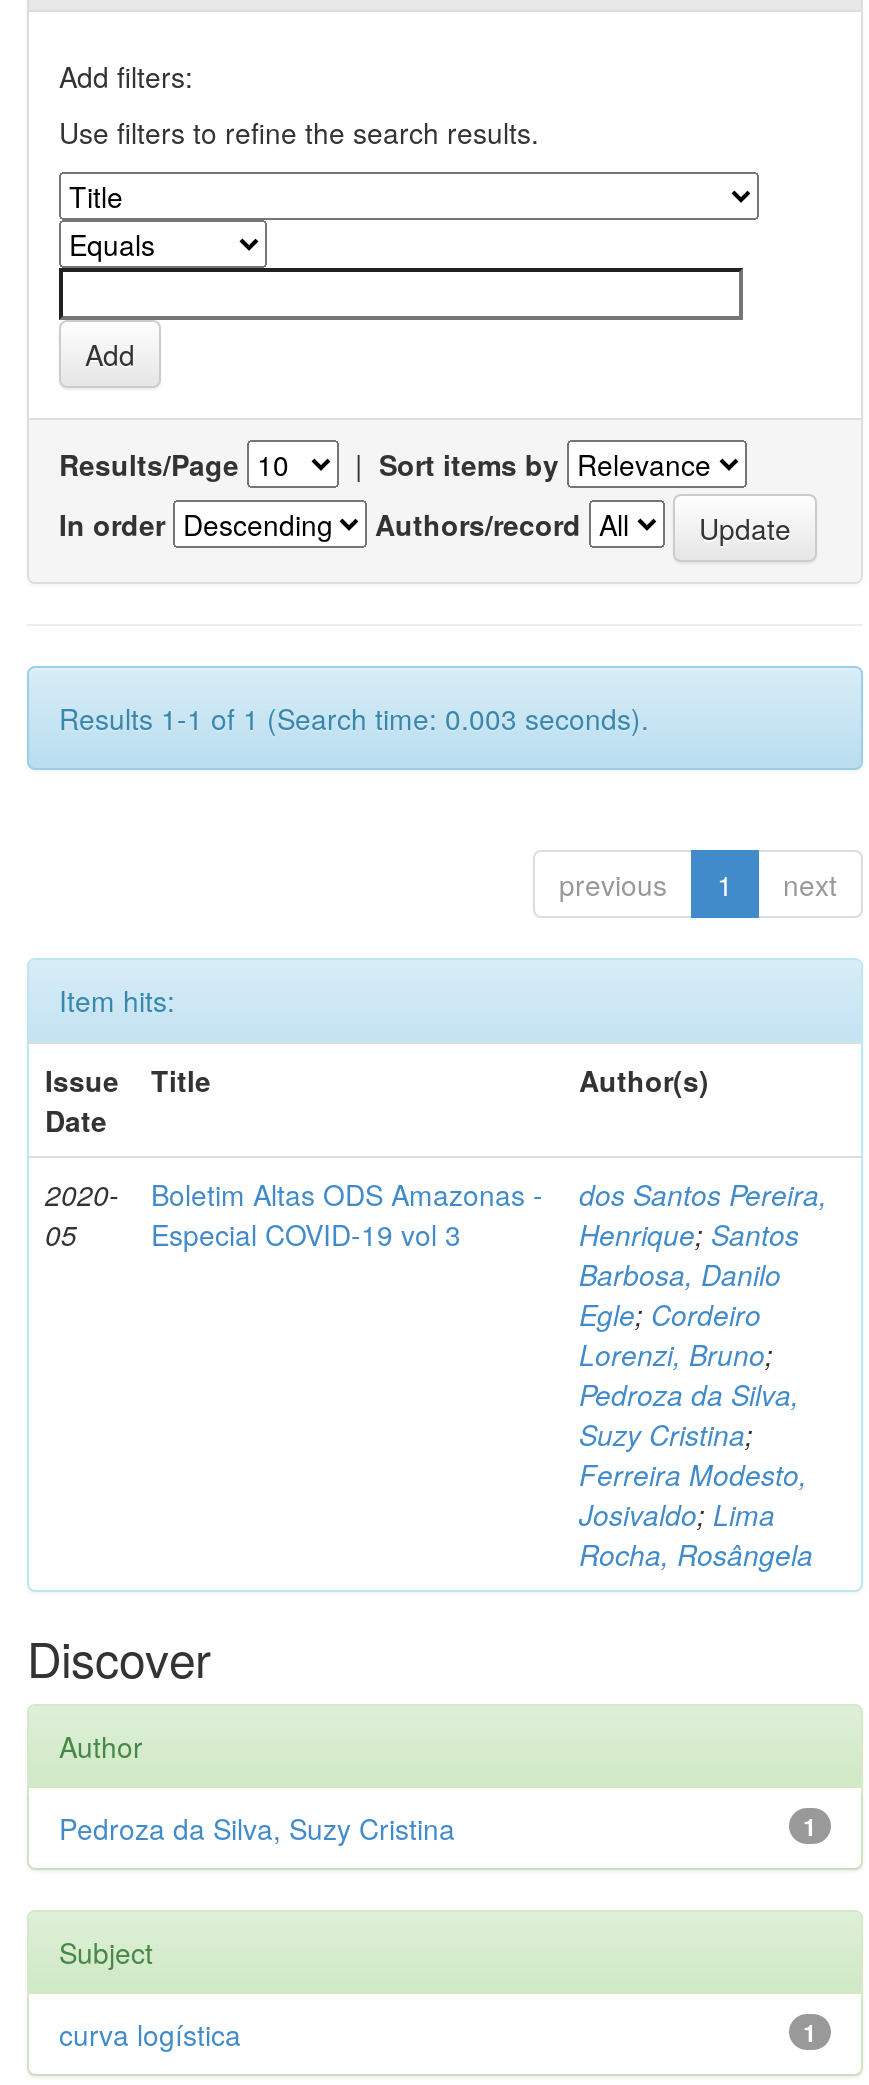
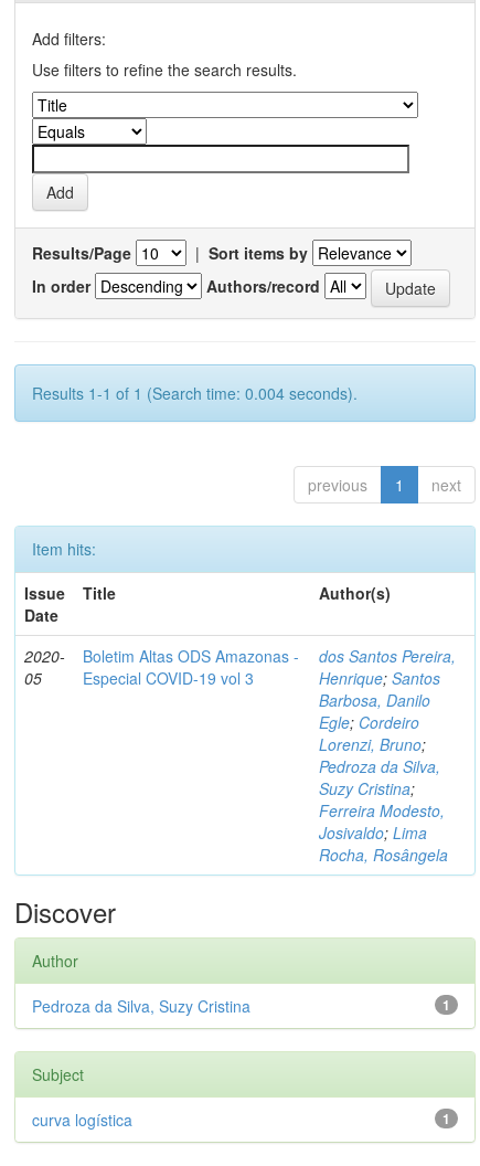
- Results 1-1 of 1 (Search time: 0.003 seconds).
+ Results 1-1 of 1 (Search time: 0.004 seconds).
